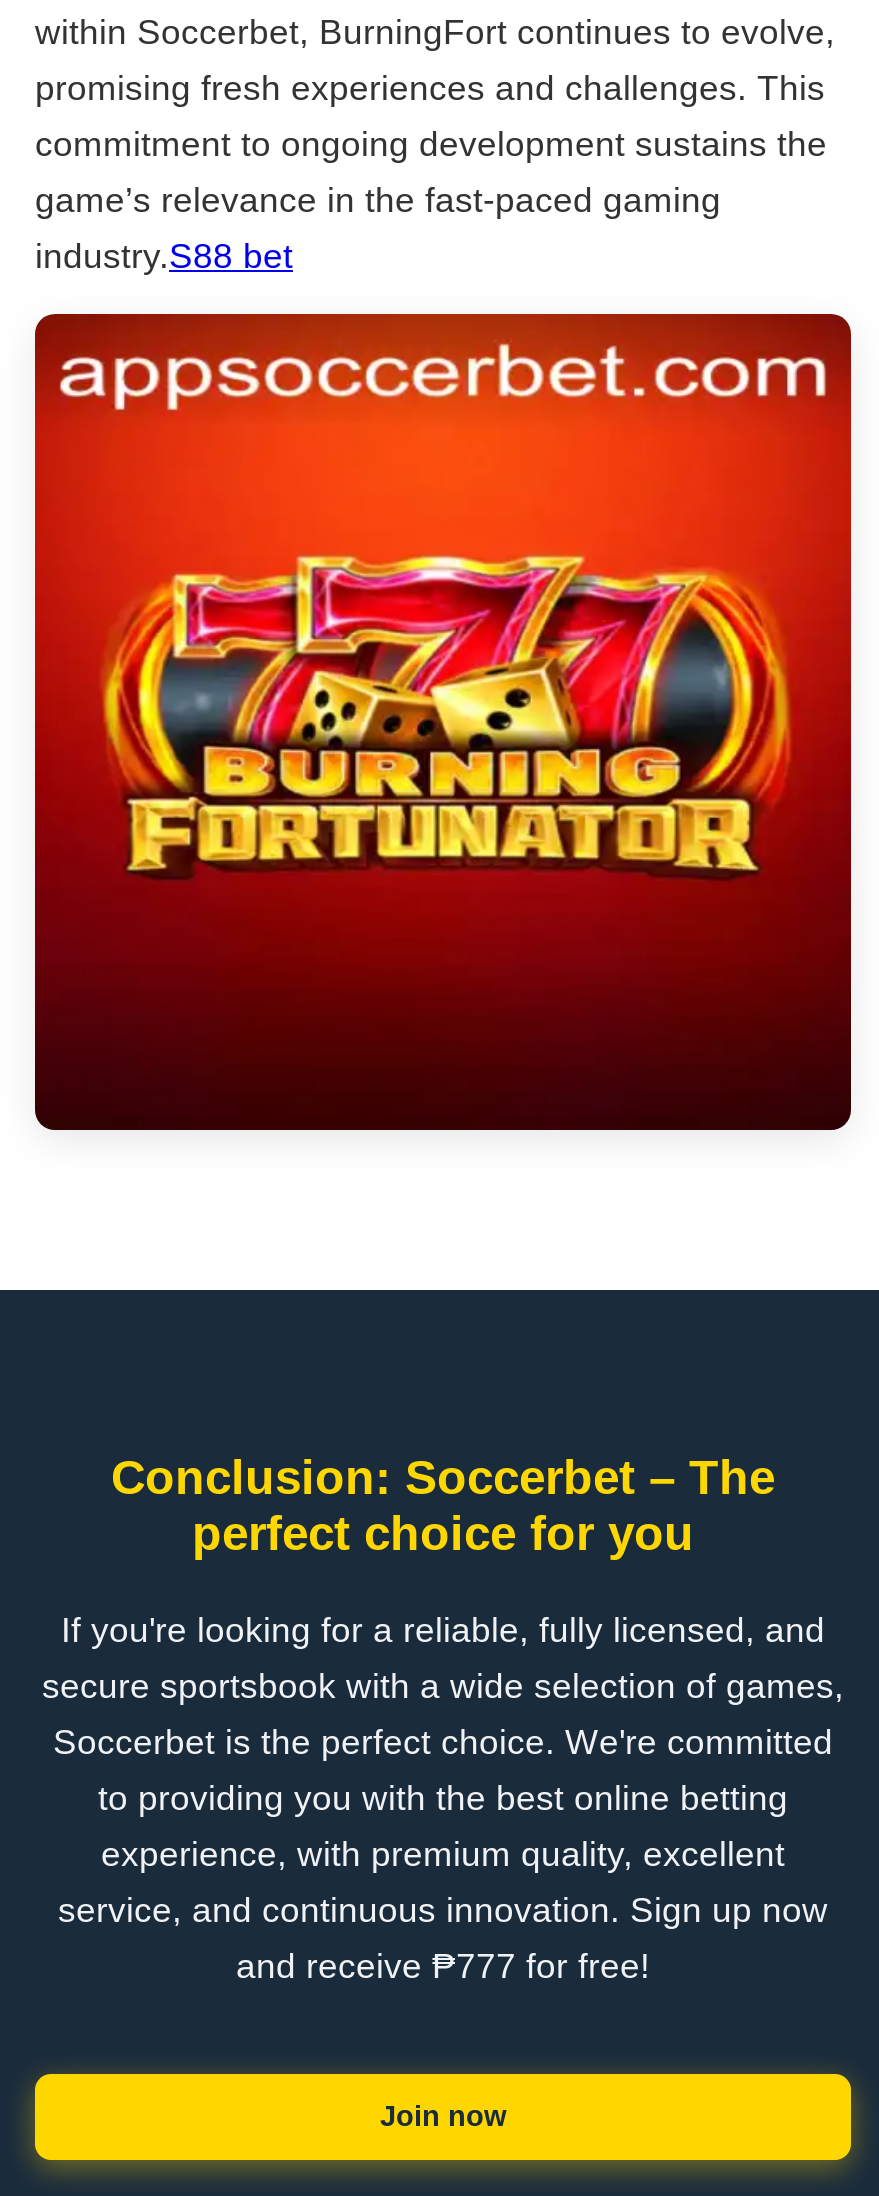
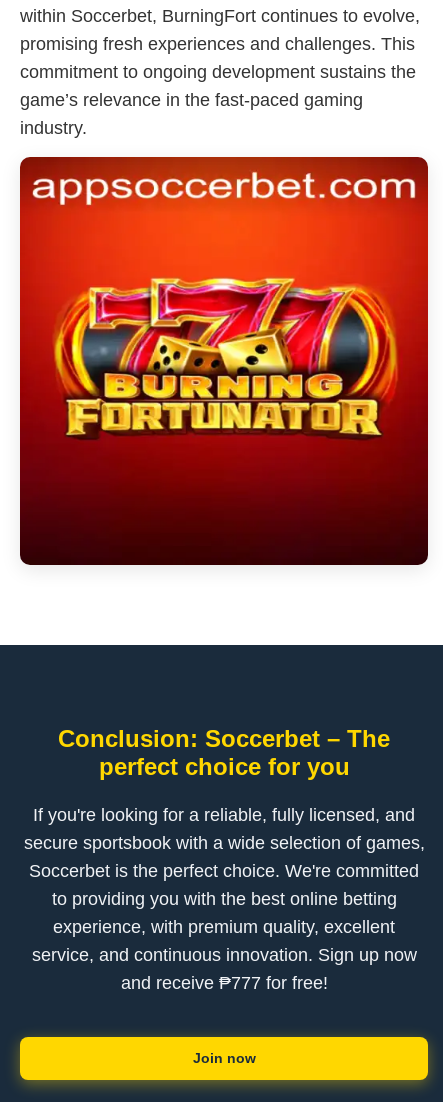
- industry.S88 bet
+ industry.
